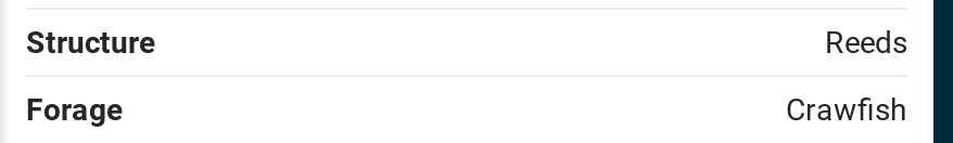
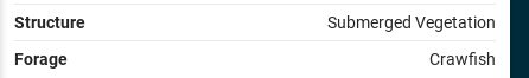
- Reeds
+ Submerged Vegetation
